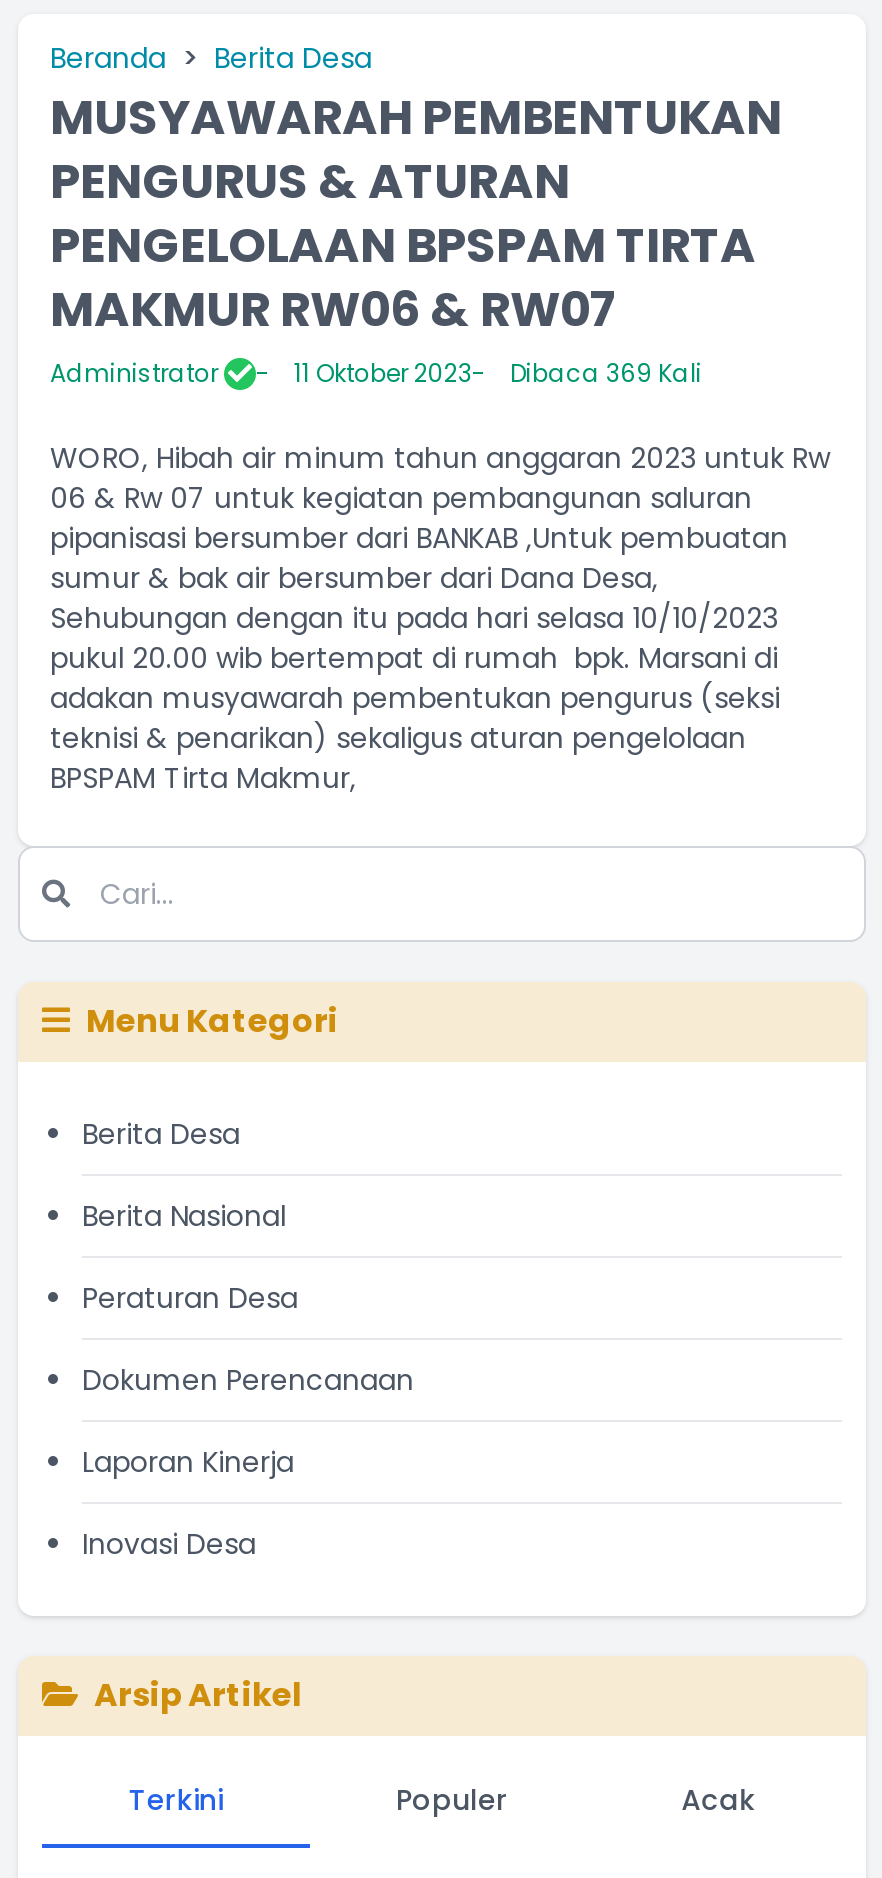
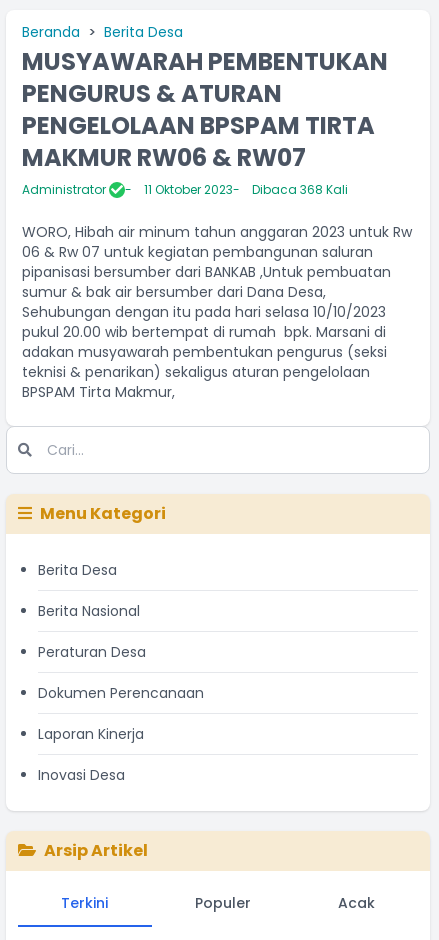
- 11 Oktober 2023 Dibaca 369 Kali
+ 11 Oktober 2023 Dibaca 368 Kali
